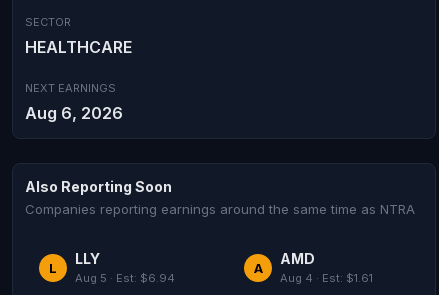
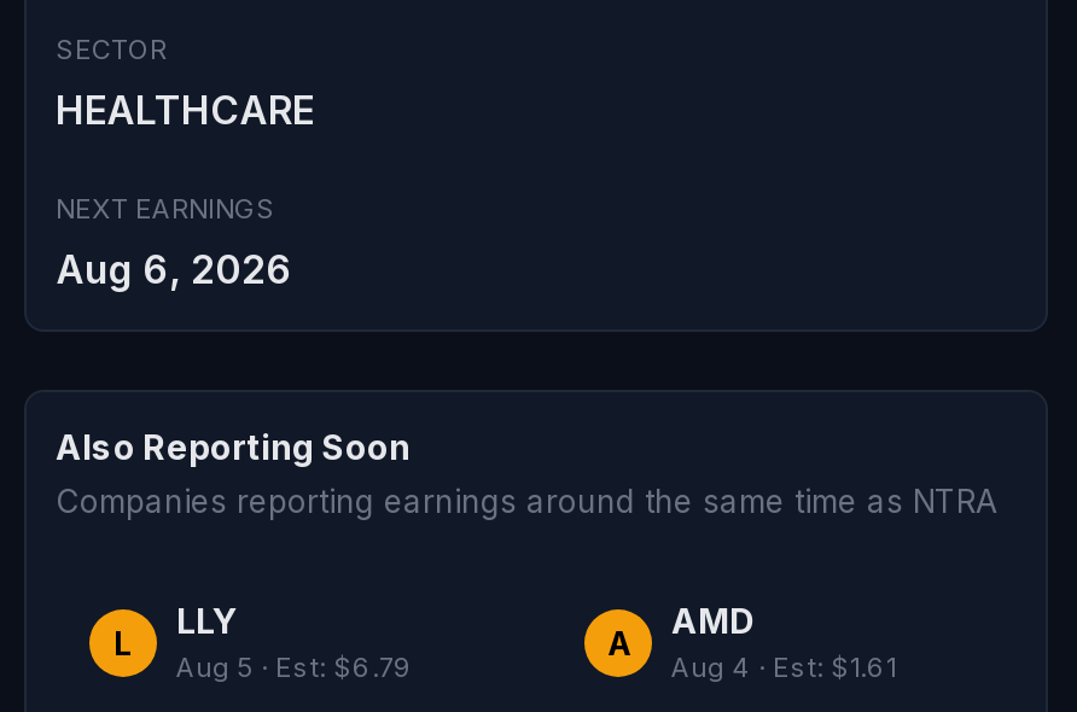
- Aug 5 · Est: $6.94
+ Aug 5 · Est: $6.79
